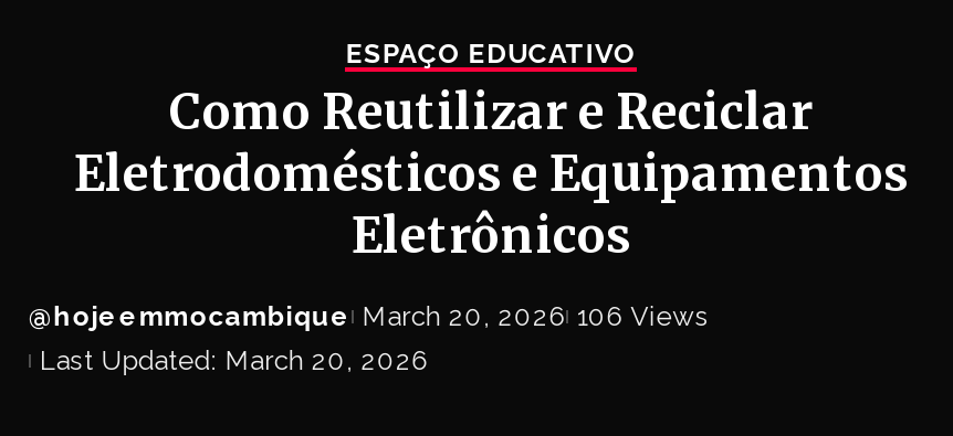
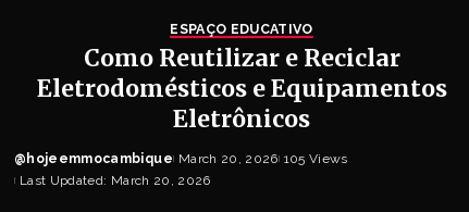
- @hojeemmocambique March 20, 2026 106 Views
+ @hojeemmocambique March 20, 2026 105 Views
